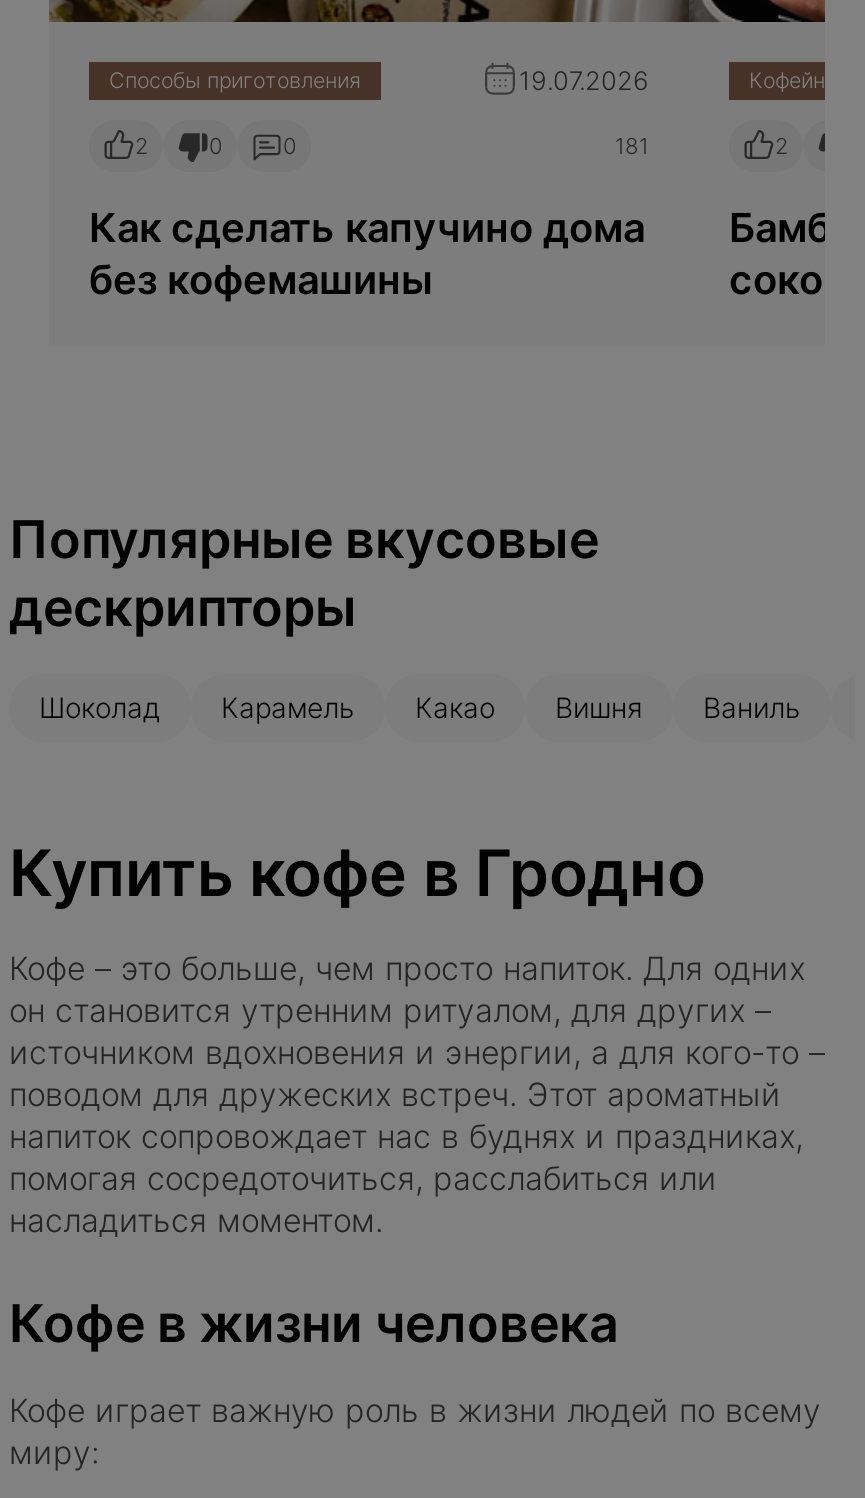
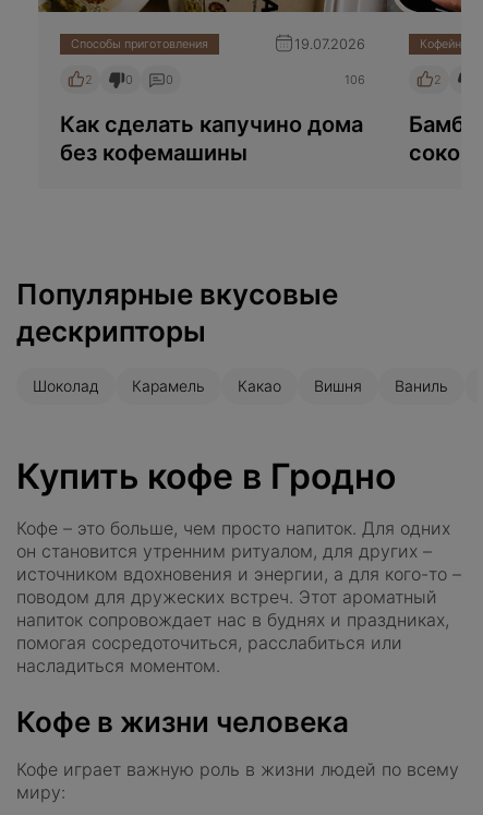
- 181
+ 106
